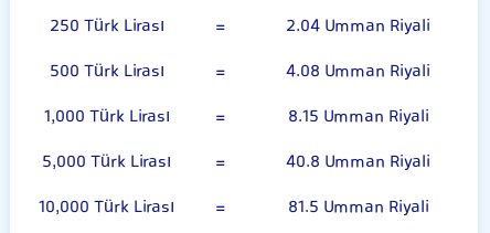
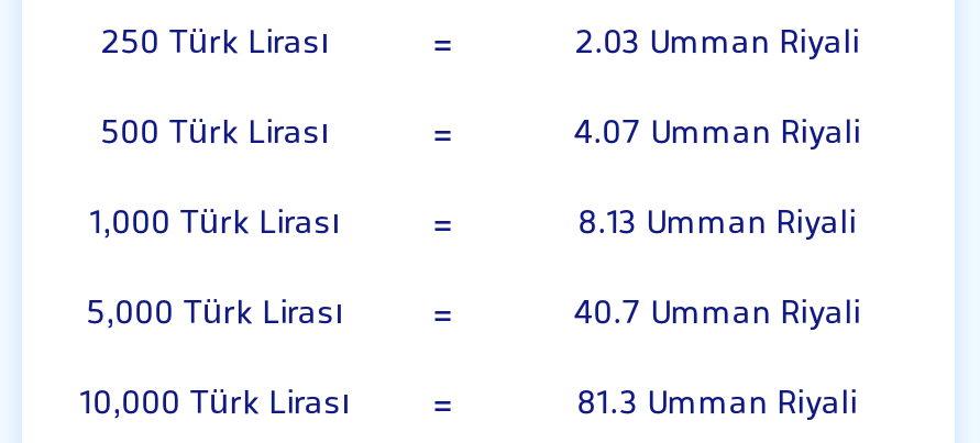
- 2.04 Umman Riyali
+ 2.03 Umman Riyali

- 4.08 Umman Riyali
+ 4.07 Umman Riyali

- 8.15 Umman Riyali
+ 8.13 Umman Riyali

- 40.8 Umman Riyali
+ 40.7 Umman Riyali

- 81.5 Umman Riyali
+ 81.3 Umman Riyali
